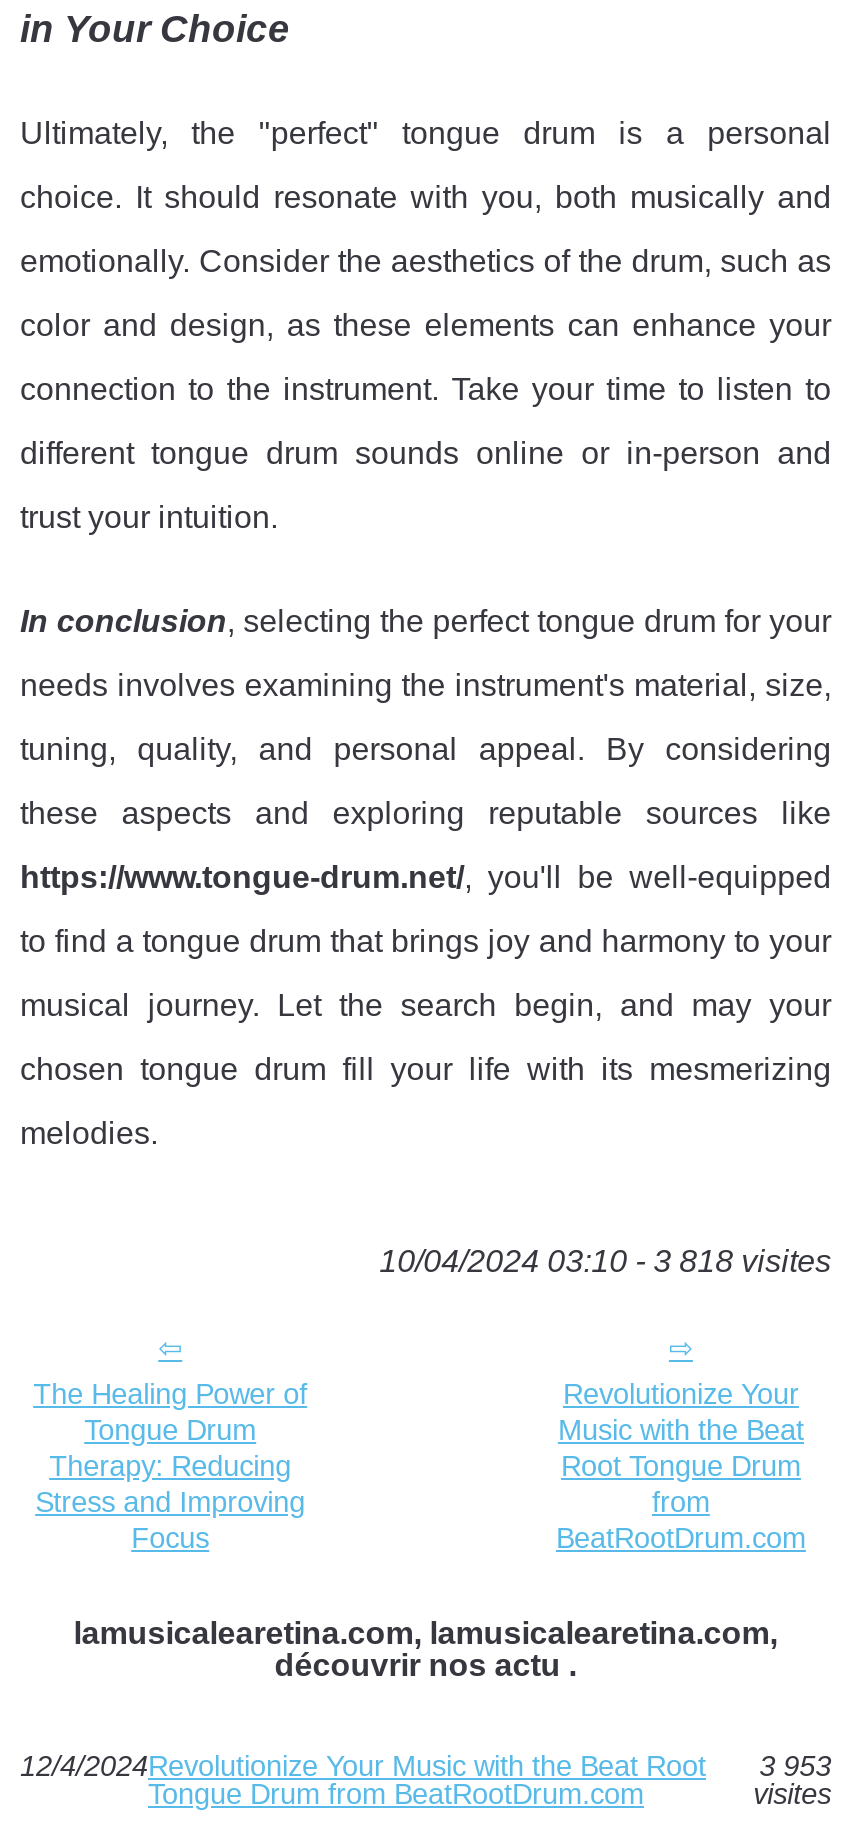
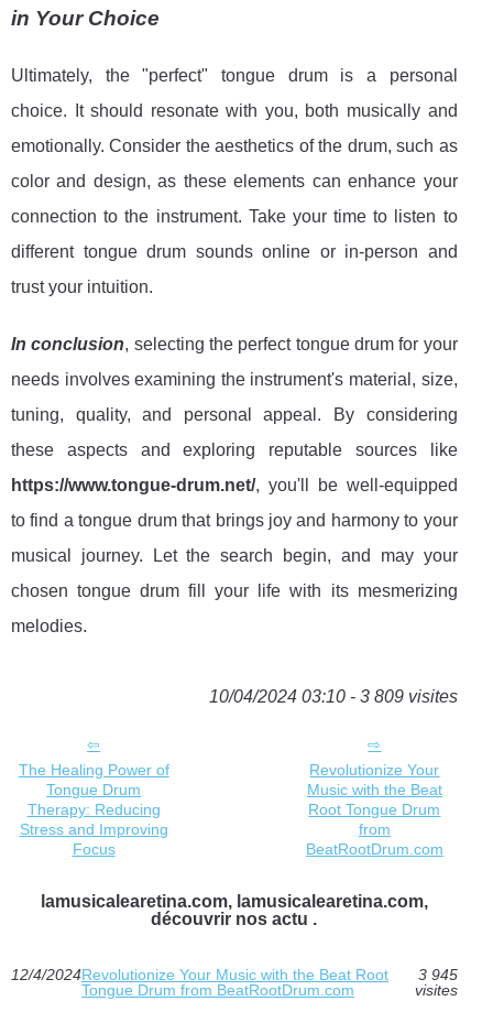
- 10/04/2024 03:10 - 3 818 visites
+ 10/04/2024 03:10 - 3 809 visites

- 12/4/2024Revolutionize Your Music with the Beat Root 3 953
+ 12/4/2024Revolutionize Your Music with the Beat Root 3 945
